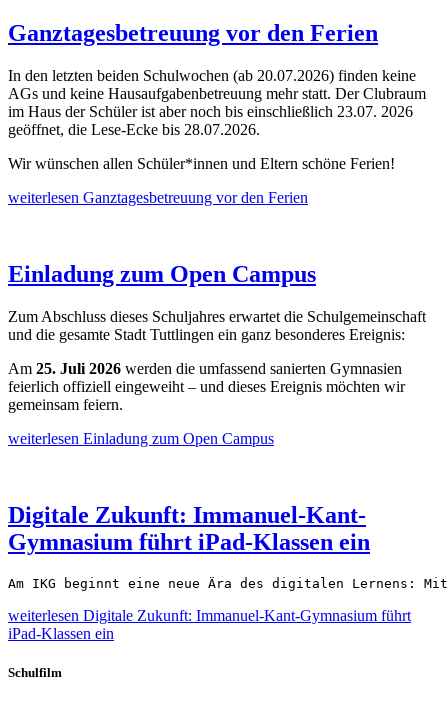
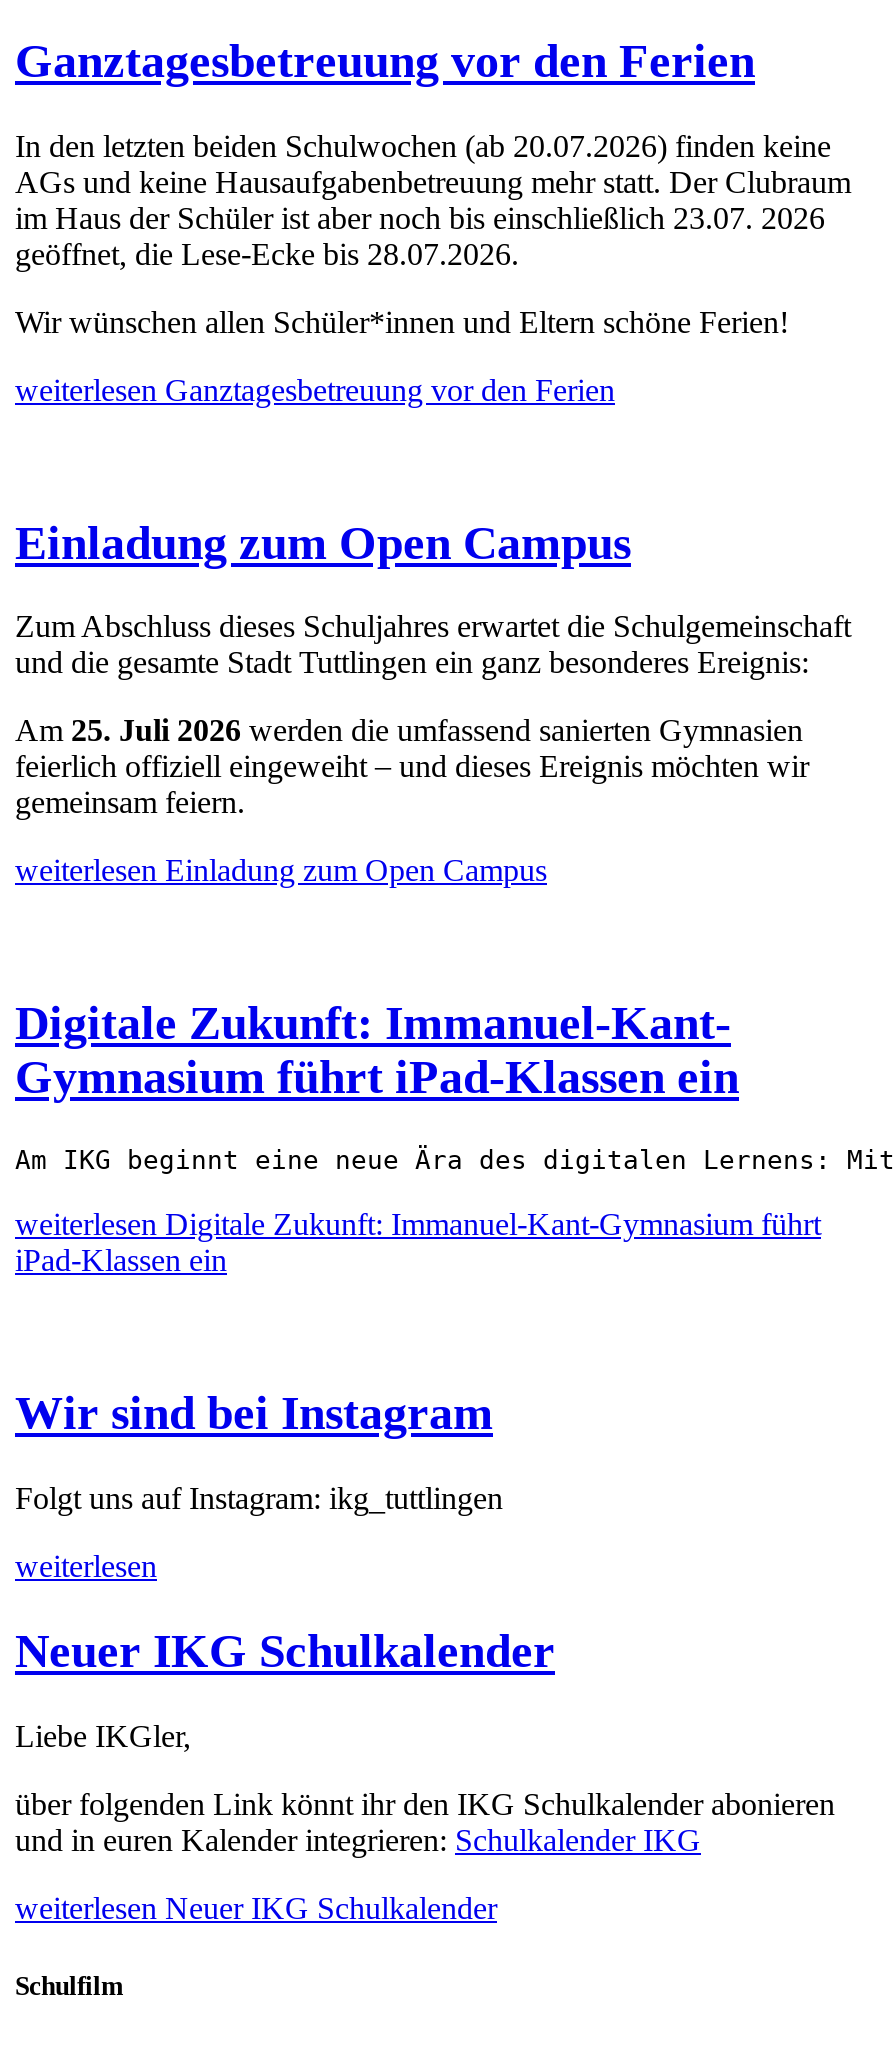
+ Wir sind bei Instagram
+ Folgt uns auf Instagram: ikg_tuttlingen
+ weiterlesen
+ Neuer IKG Schulkalender
+ Liebe IKGler,
+ über folgenden Link könnt ihr den IKG Schulkalender abonieren
+ und in euren Kalender integrieren: Schulkalender IKG
+ weiterlesen Neuer IKG Schulkalender
